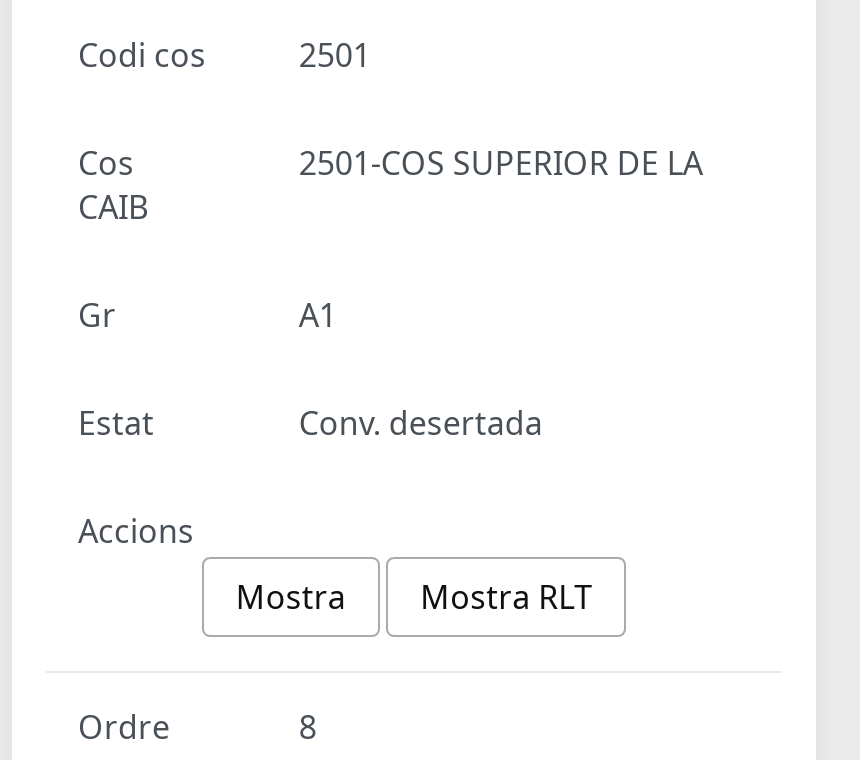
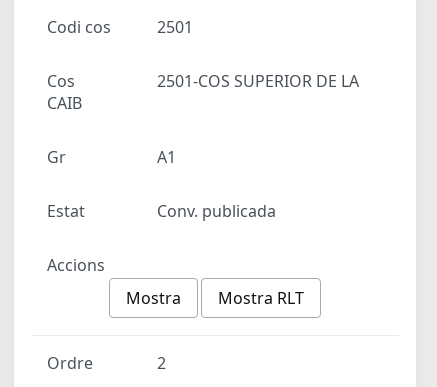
- Conv. desertada
+ Conv. publicada

- 8
+ 2
